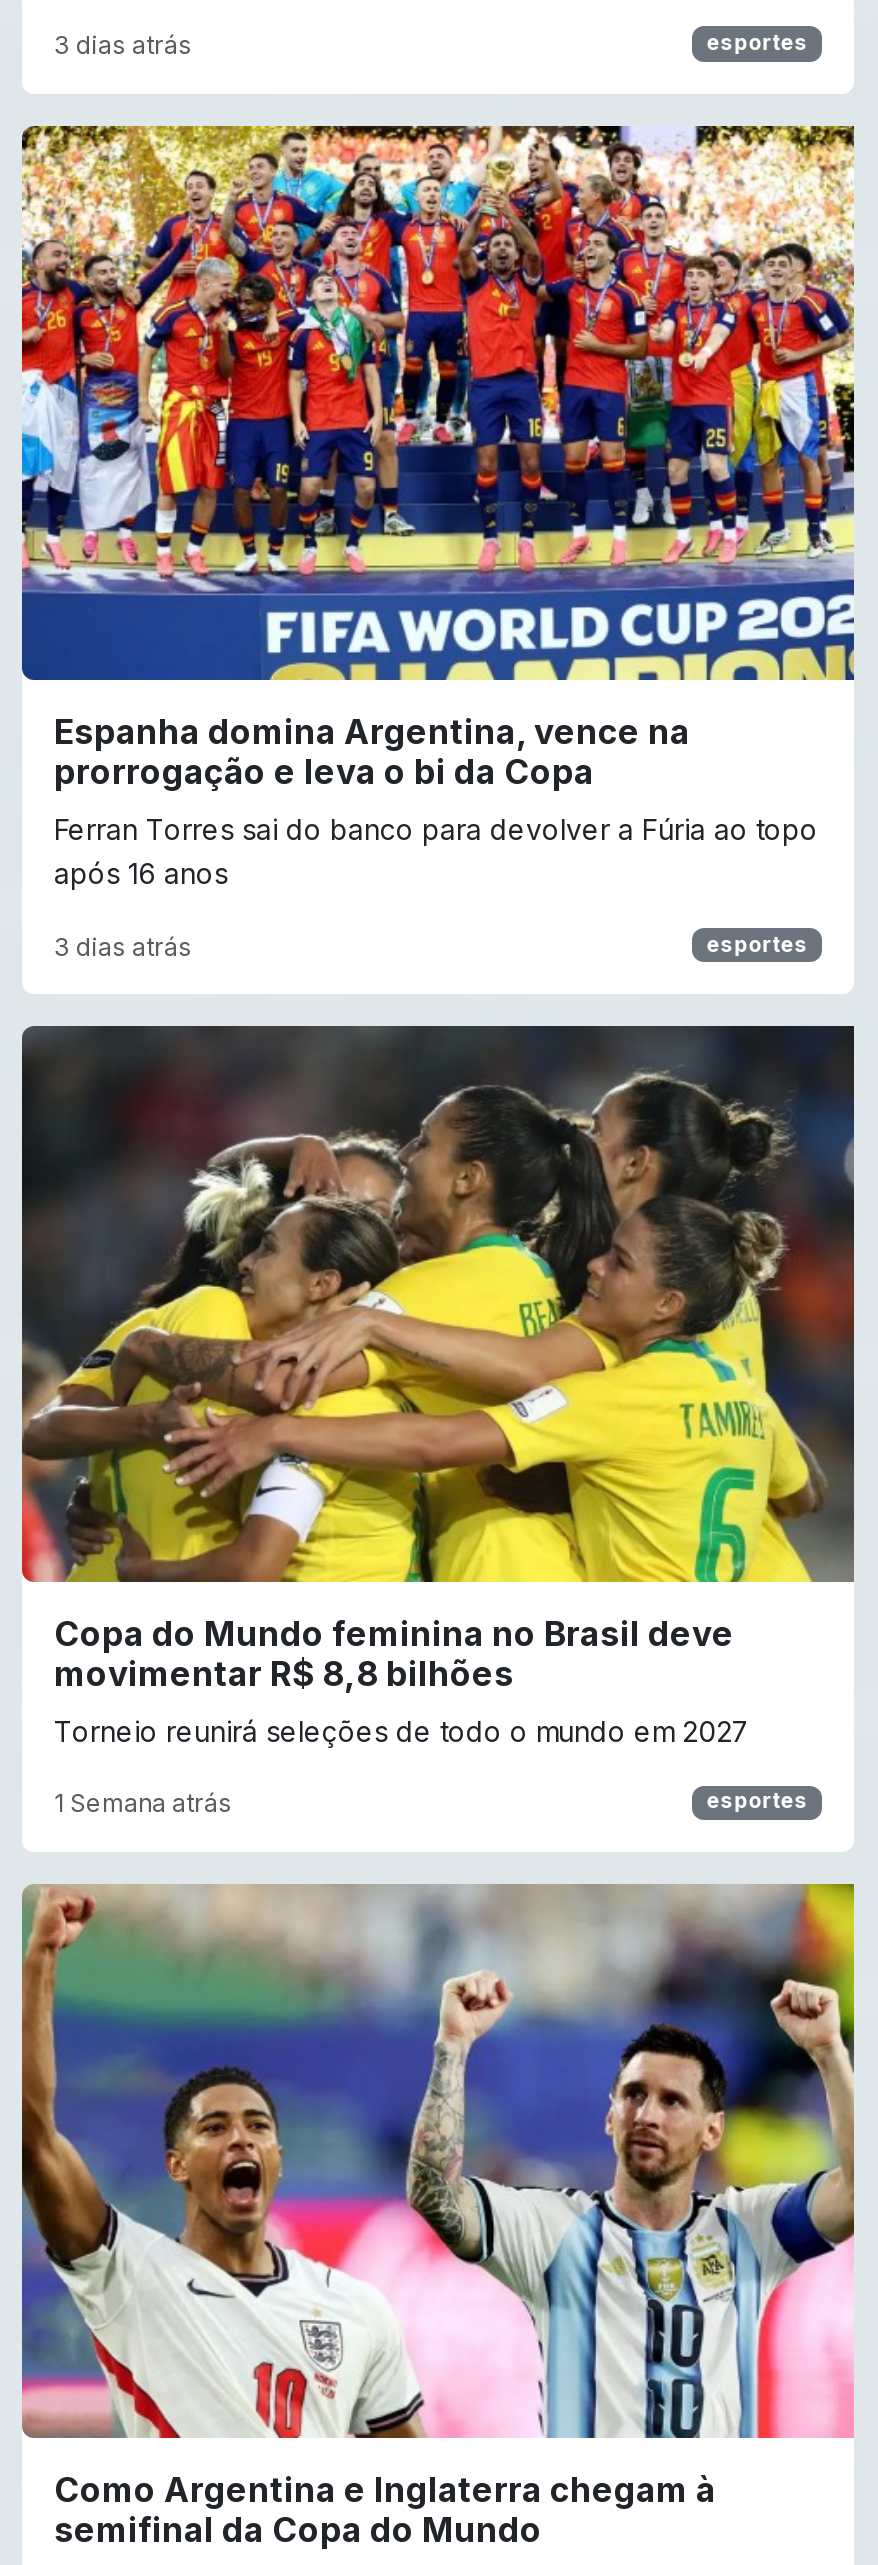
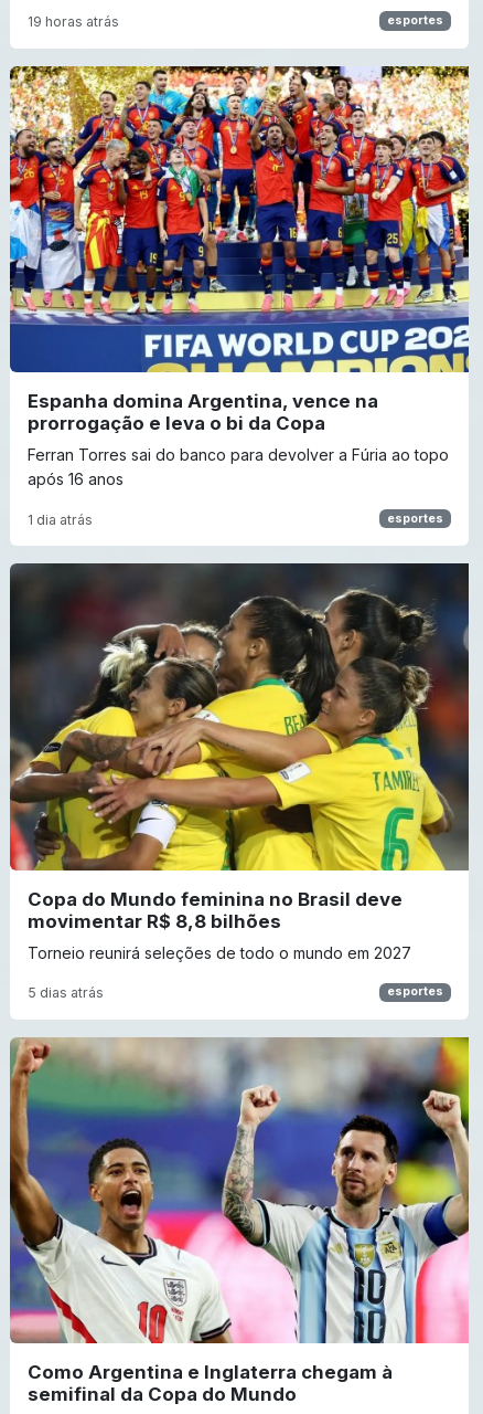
- 3 dias atrás
+ 19 horas atrás

- 3 dias atrás
+ 1 dia atrás

- 1 Semana atrás
+ 5 dias atrás
